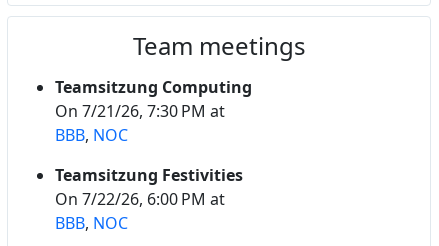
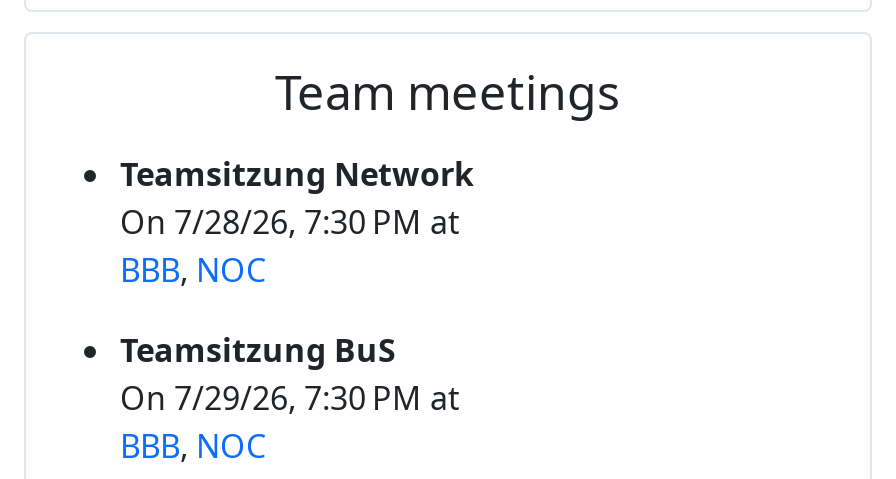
- Teamsitzung Computing
+ Teamsitzung Network

- On 7/21/26, 7:30 PM at
+ On 7/28/26, 7:30 PM at

- Teamsitzung Festivities
+ Teamsitzung BuS

- On 7/22/26, 6:00 PM at
+ On 7/29/26, 7:30 PM at
